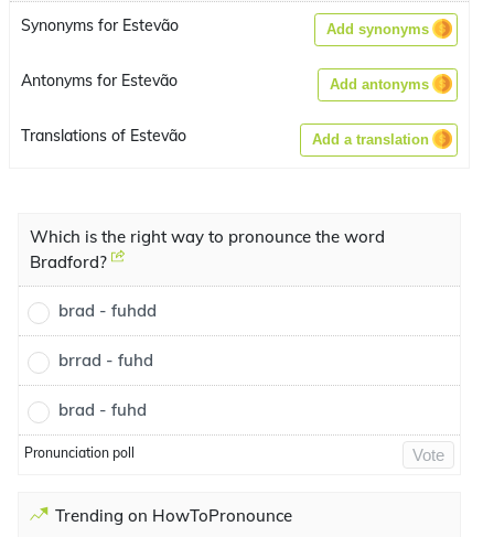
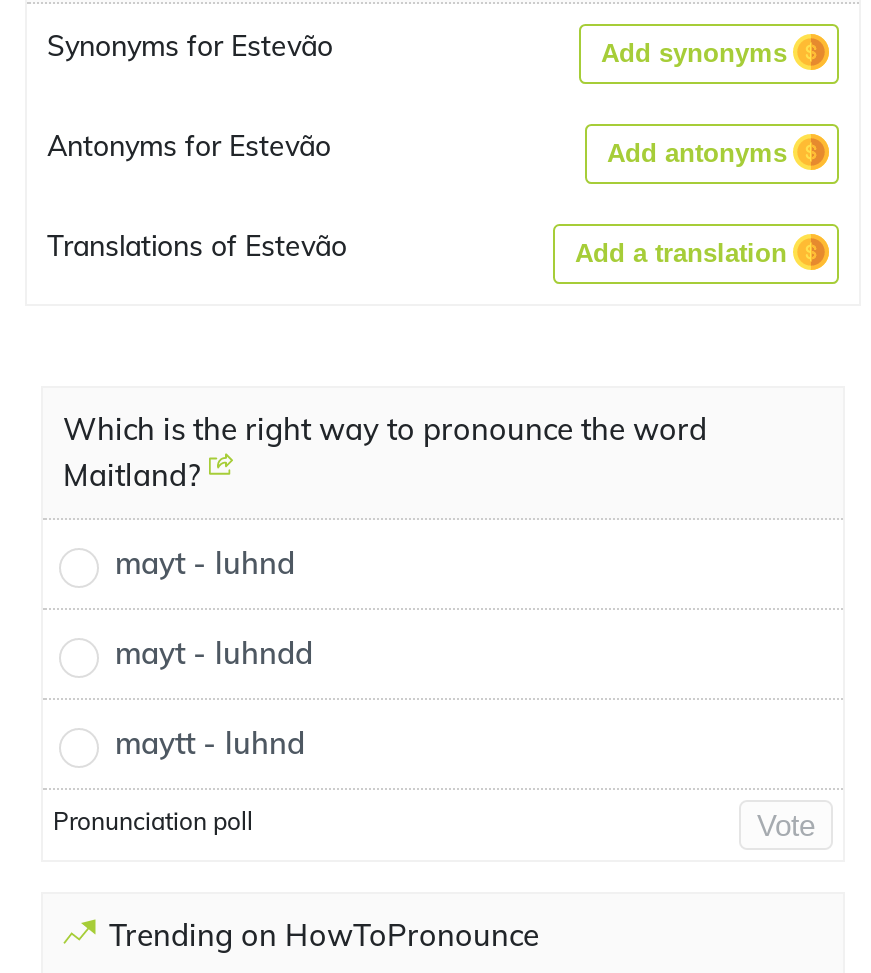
- Bradford?
+ Maitland?

- brad - fuhdd
+ mayt - luhnd

- brrad - fuhd
+ mayt - luhndd

- brad - fuhd
+ maytt - luhnd
